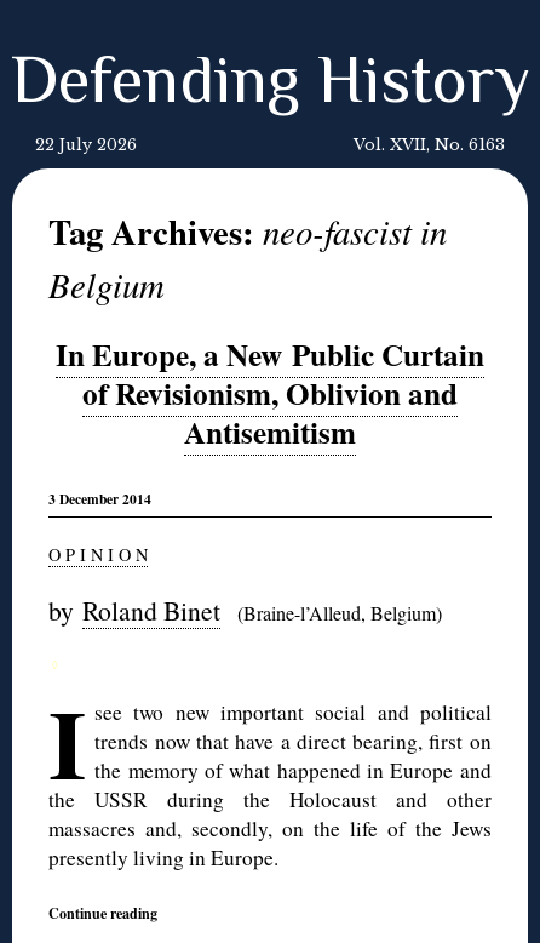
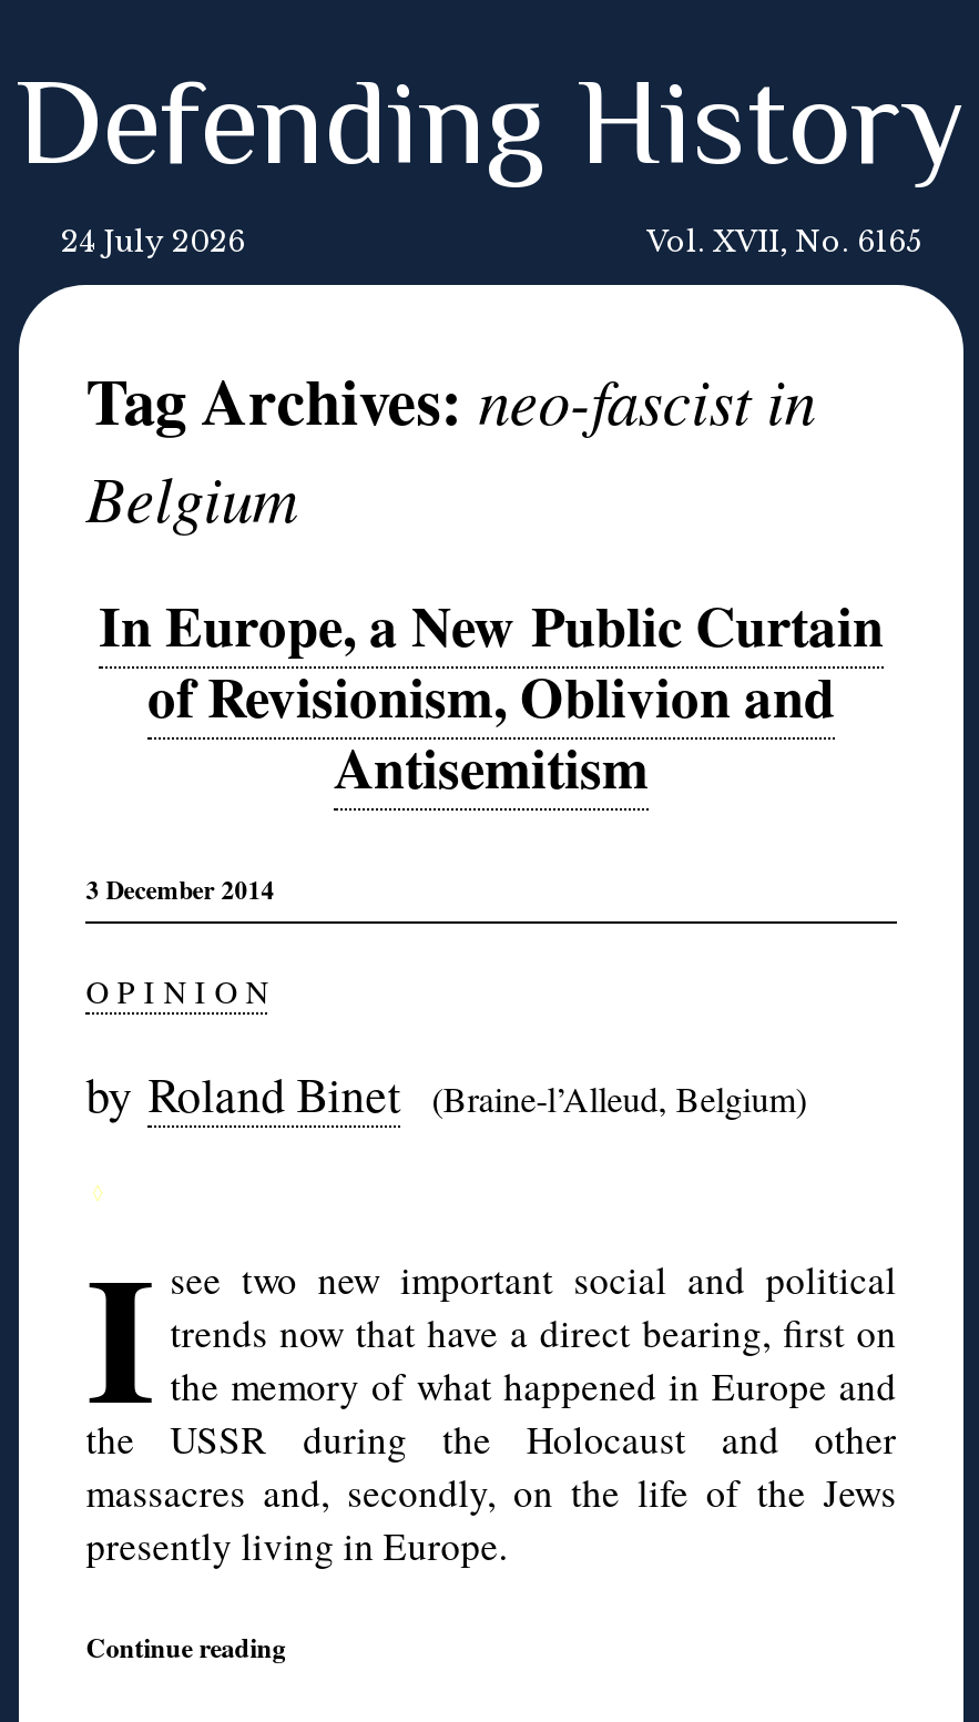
- 22 July 2026
+ 24 July 2026

- Vol. XVII, No. 6163
+ Vol. XVII, No. 6165
